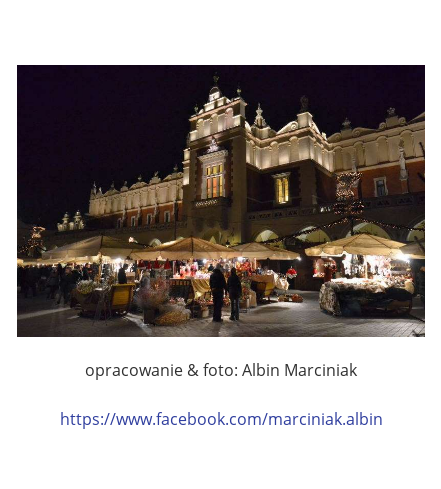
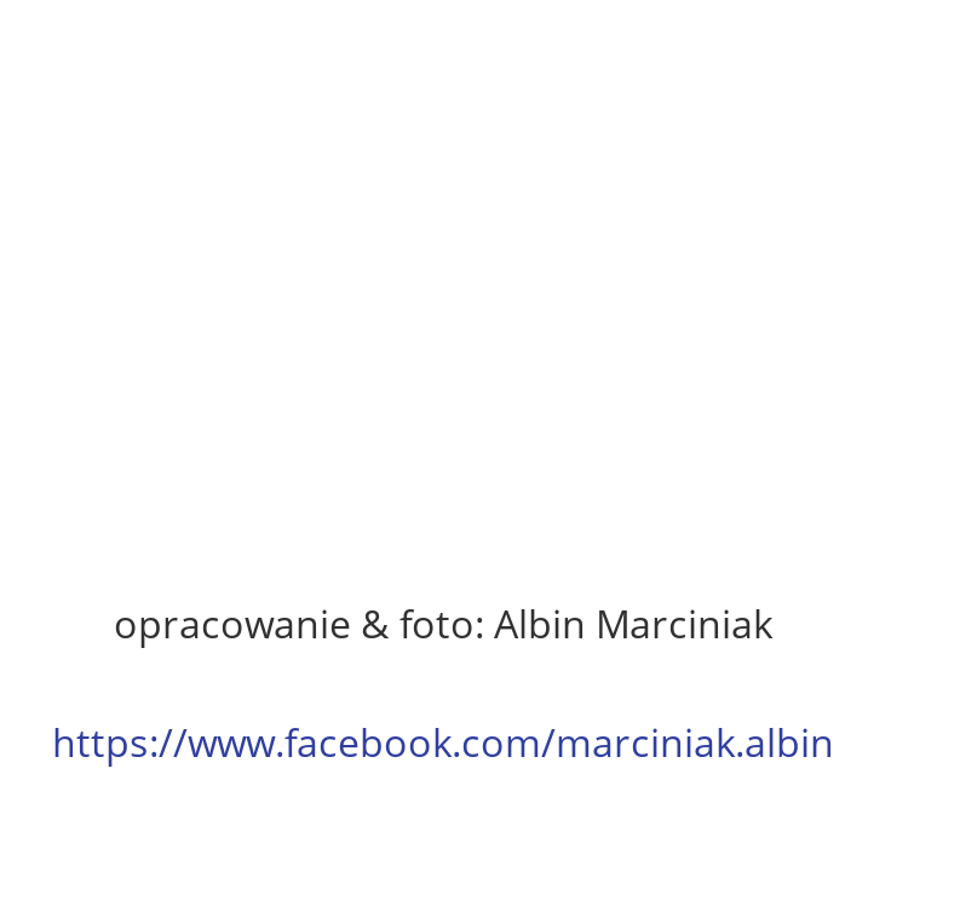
- [image]
